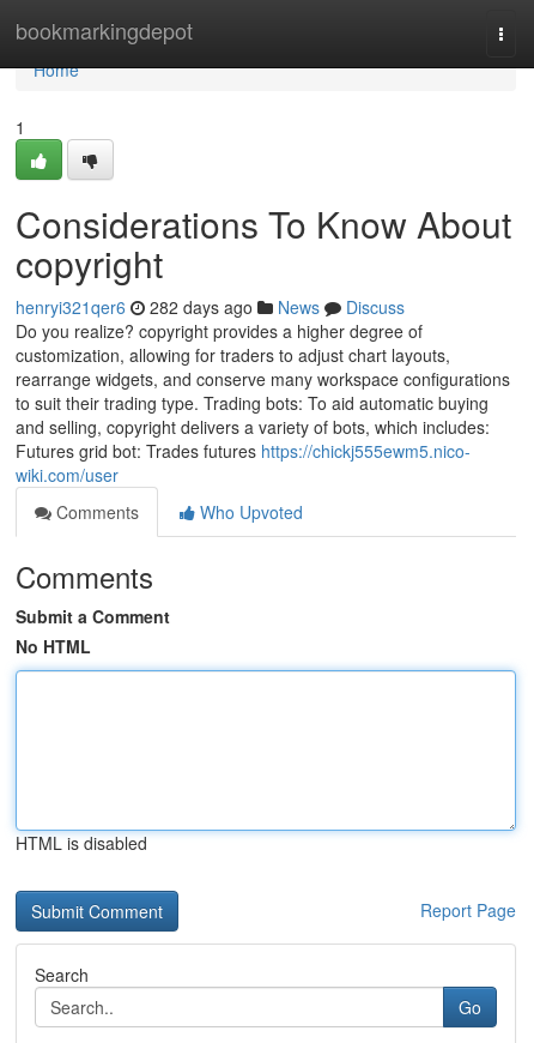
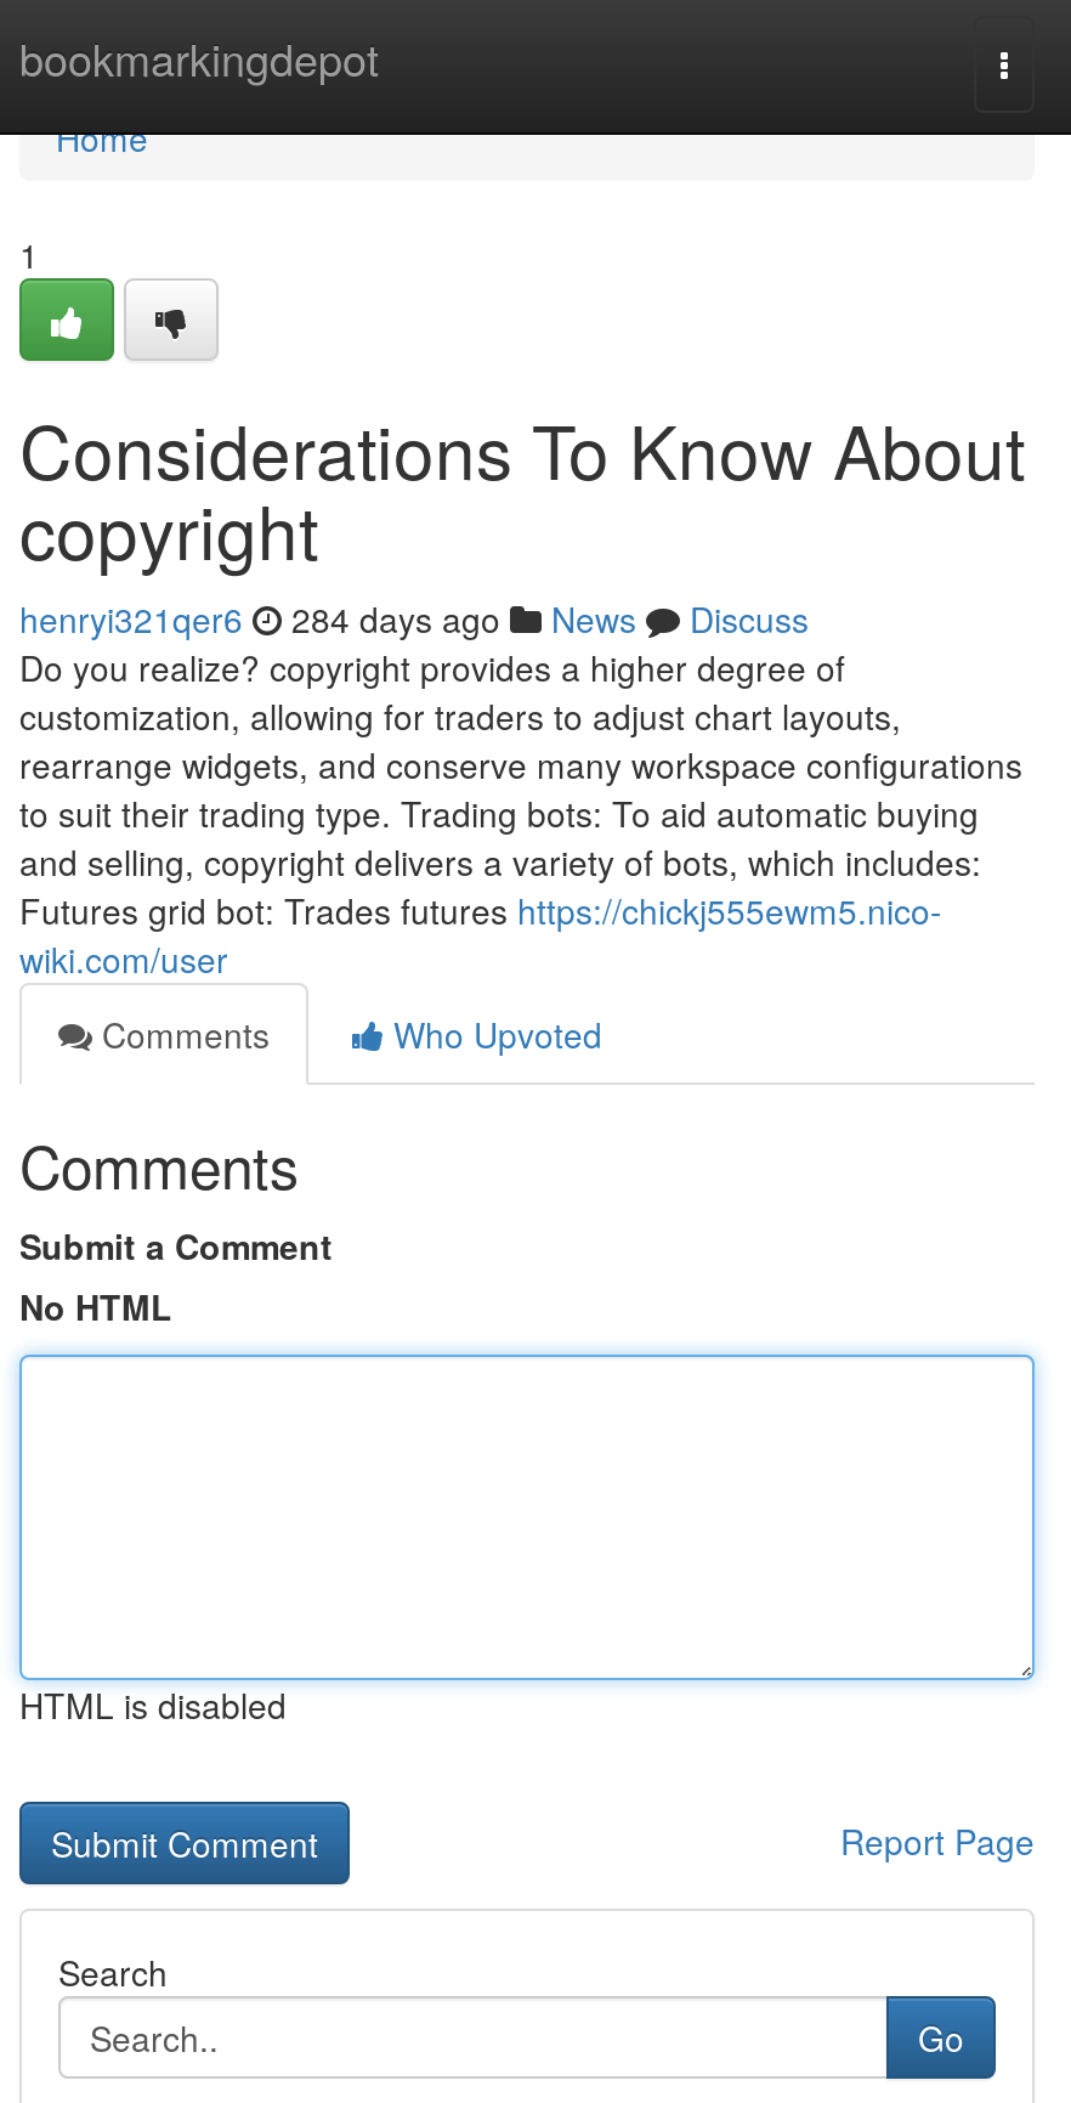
- henryi321qer6 282 days ago News Discuss
+ henryi321qer6 284 days ago News Discuss
